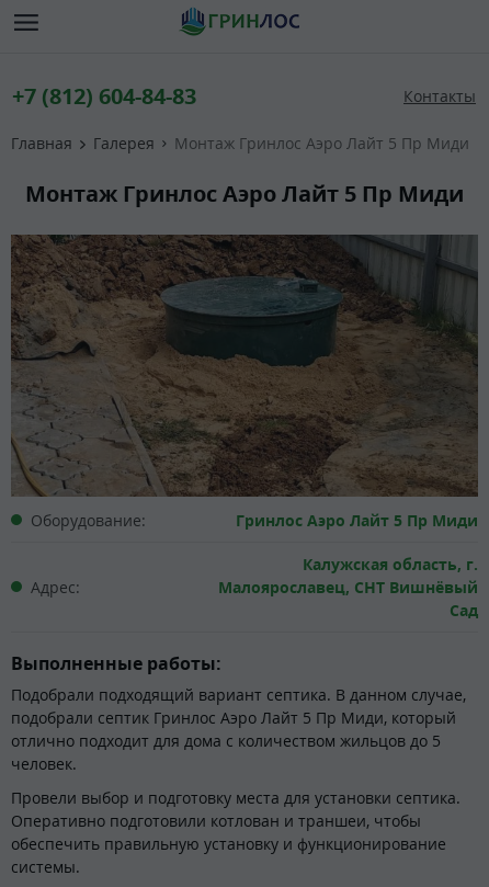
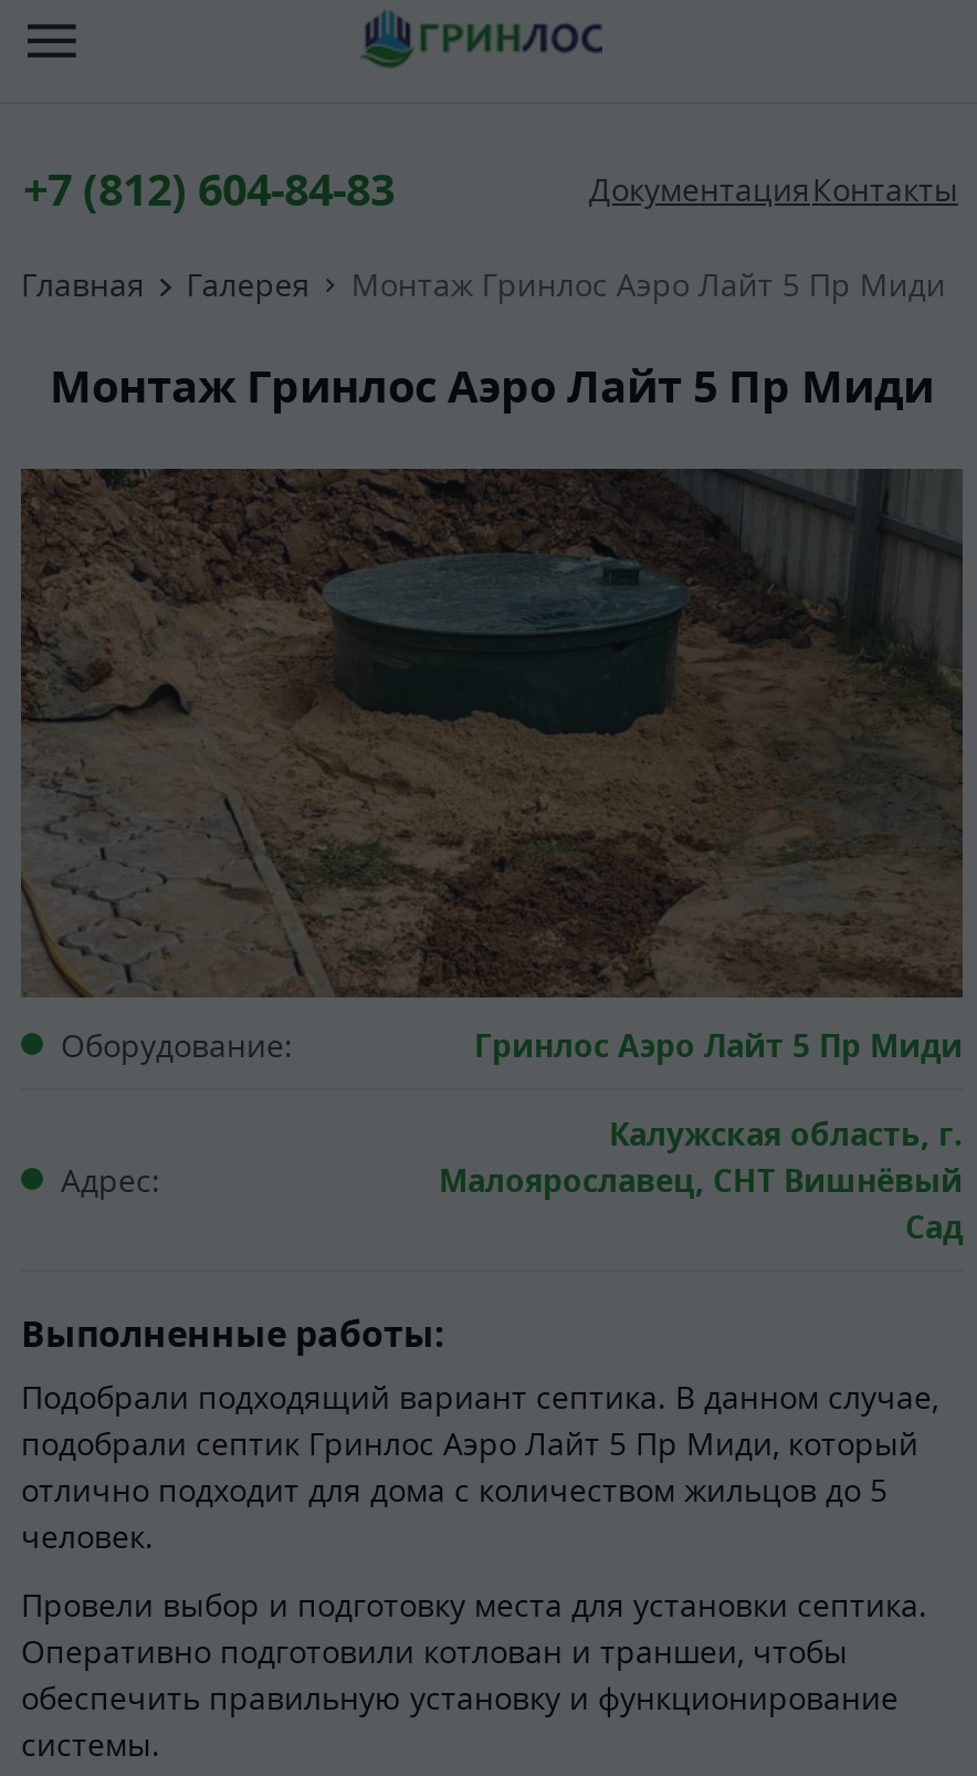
- Контакты
+ Документация Контакты
